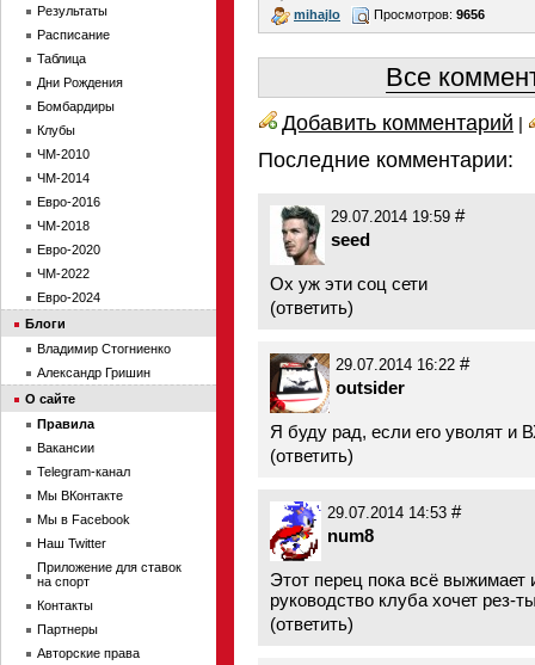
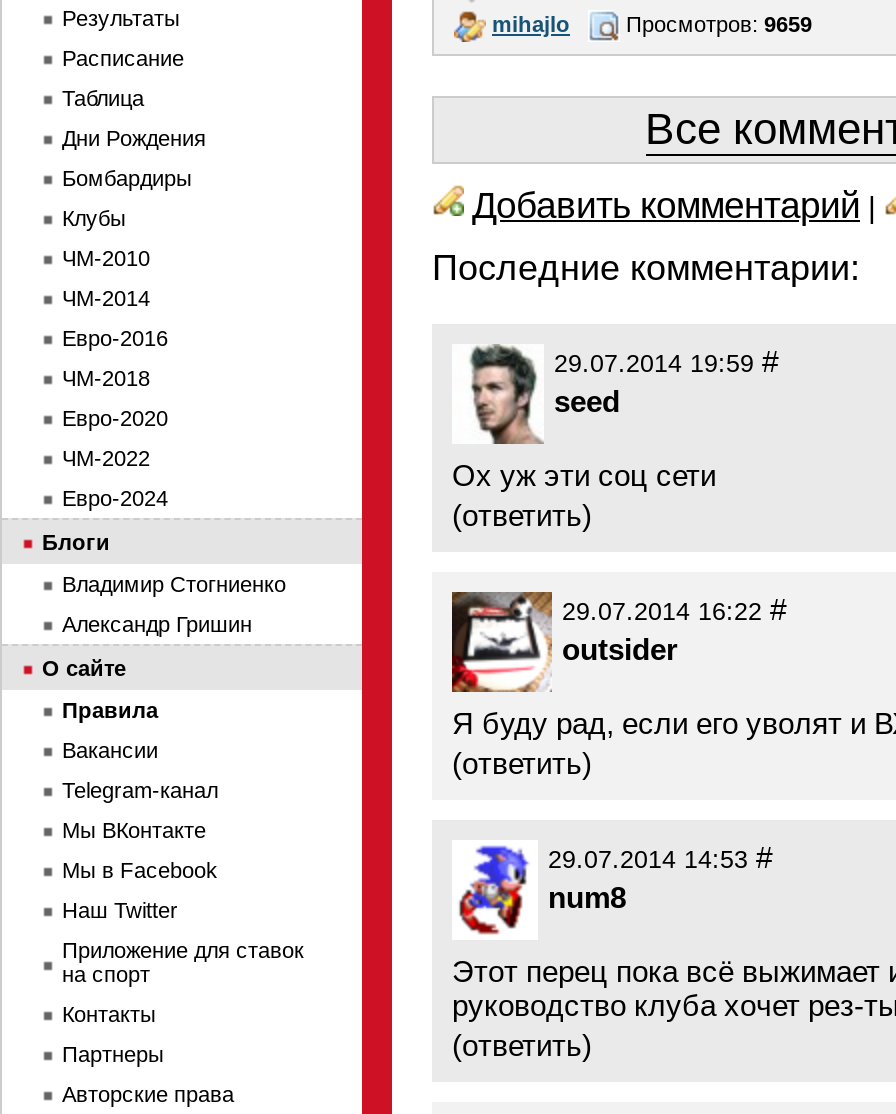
- Просмотров: 9656
+ Просмотров: 9659

- [image]
+ [image]
